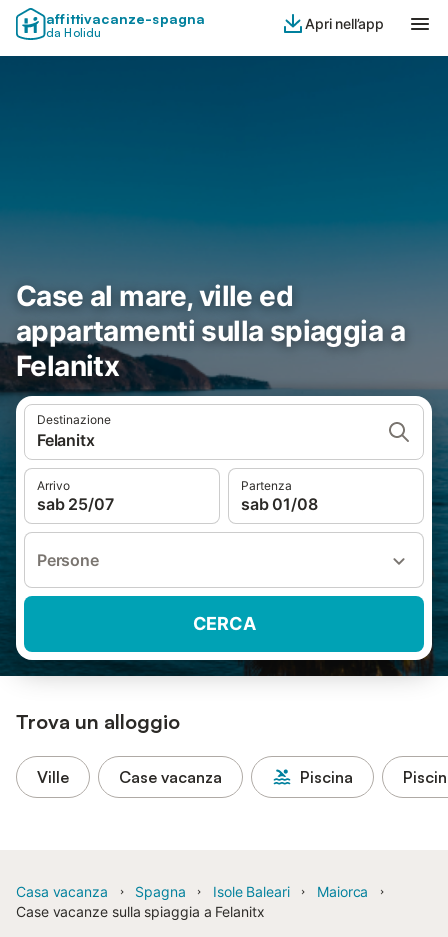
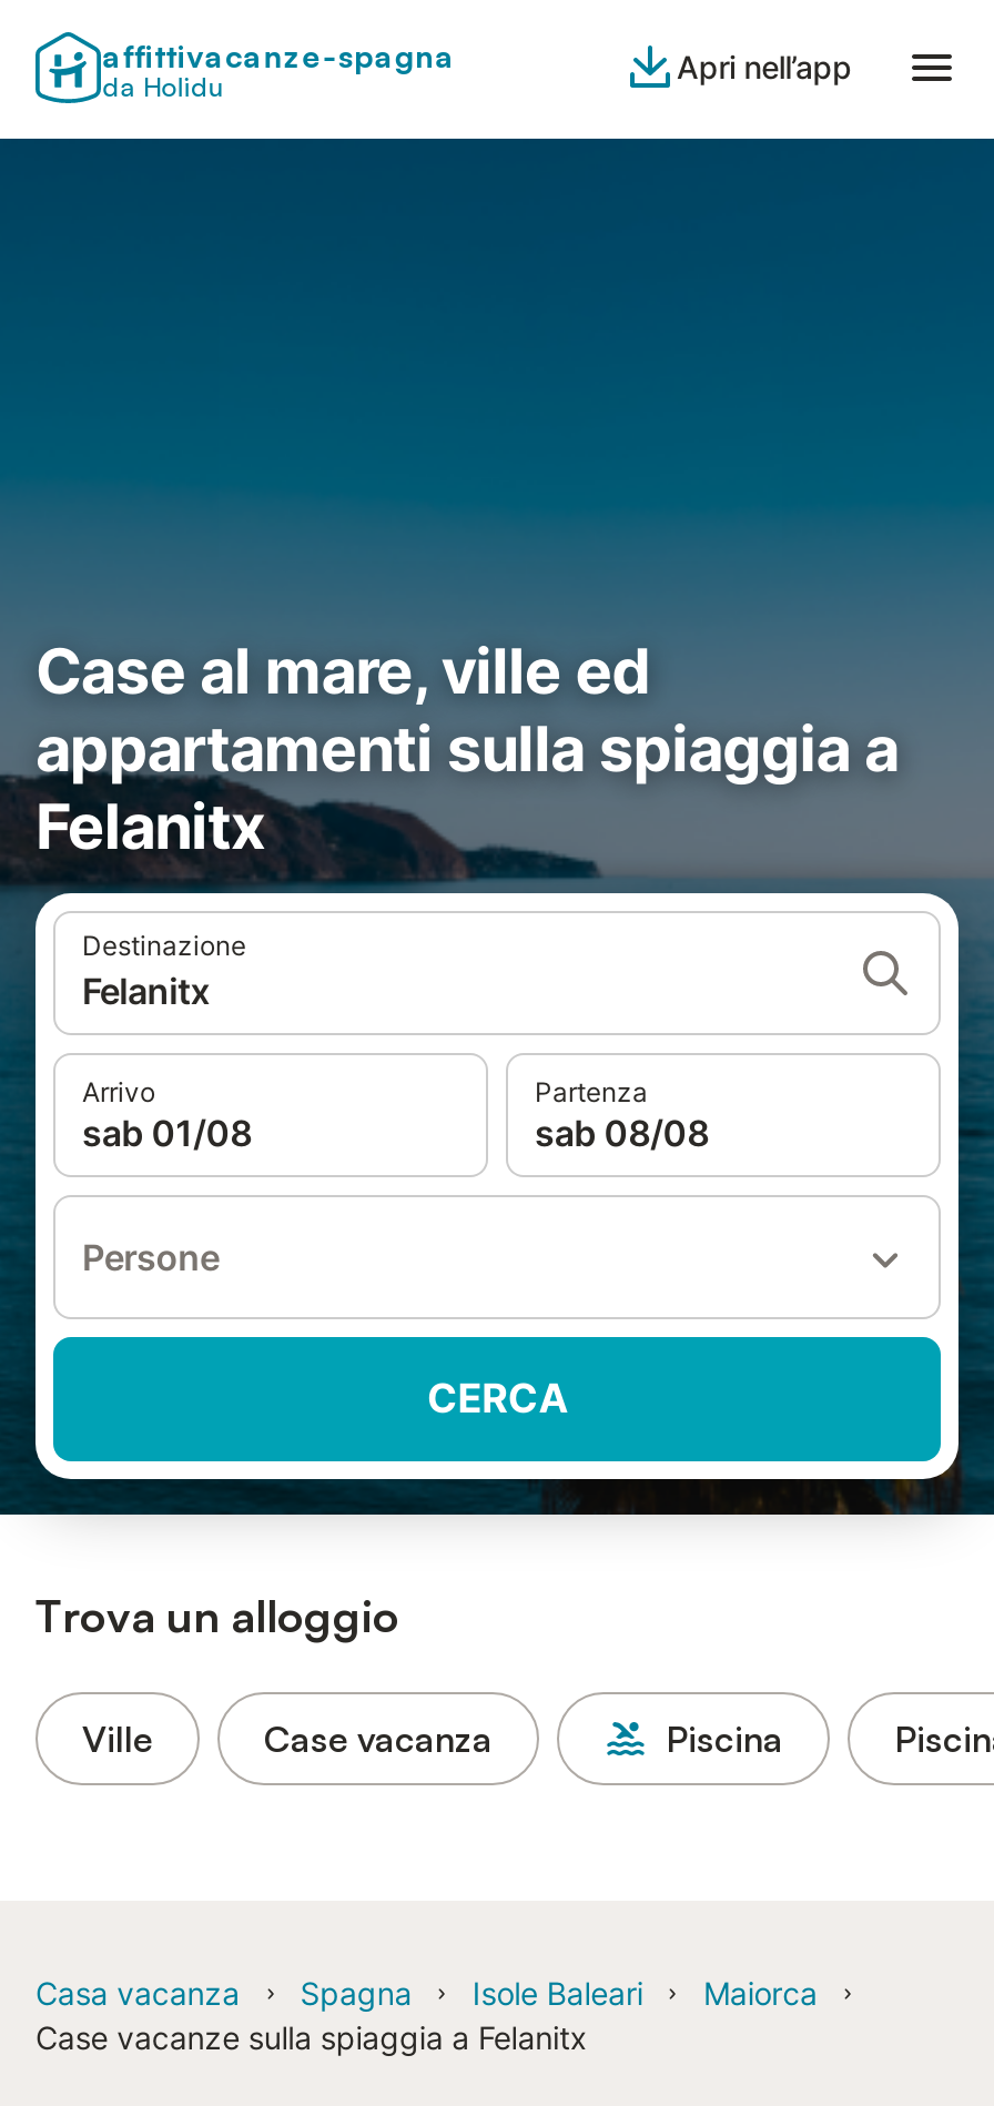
- sab 25/07
+ sab 01/08

- sab 01/08
+ sab 08/08
